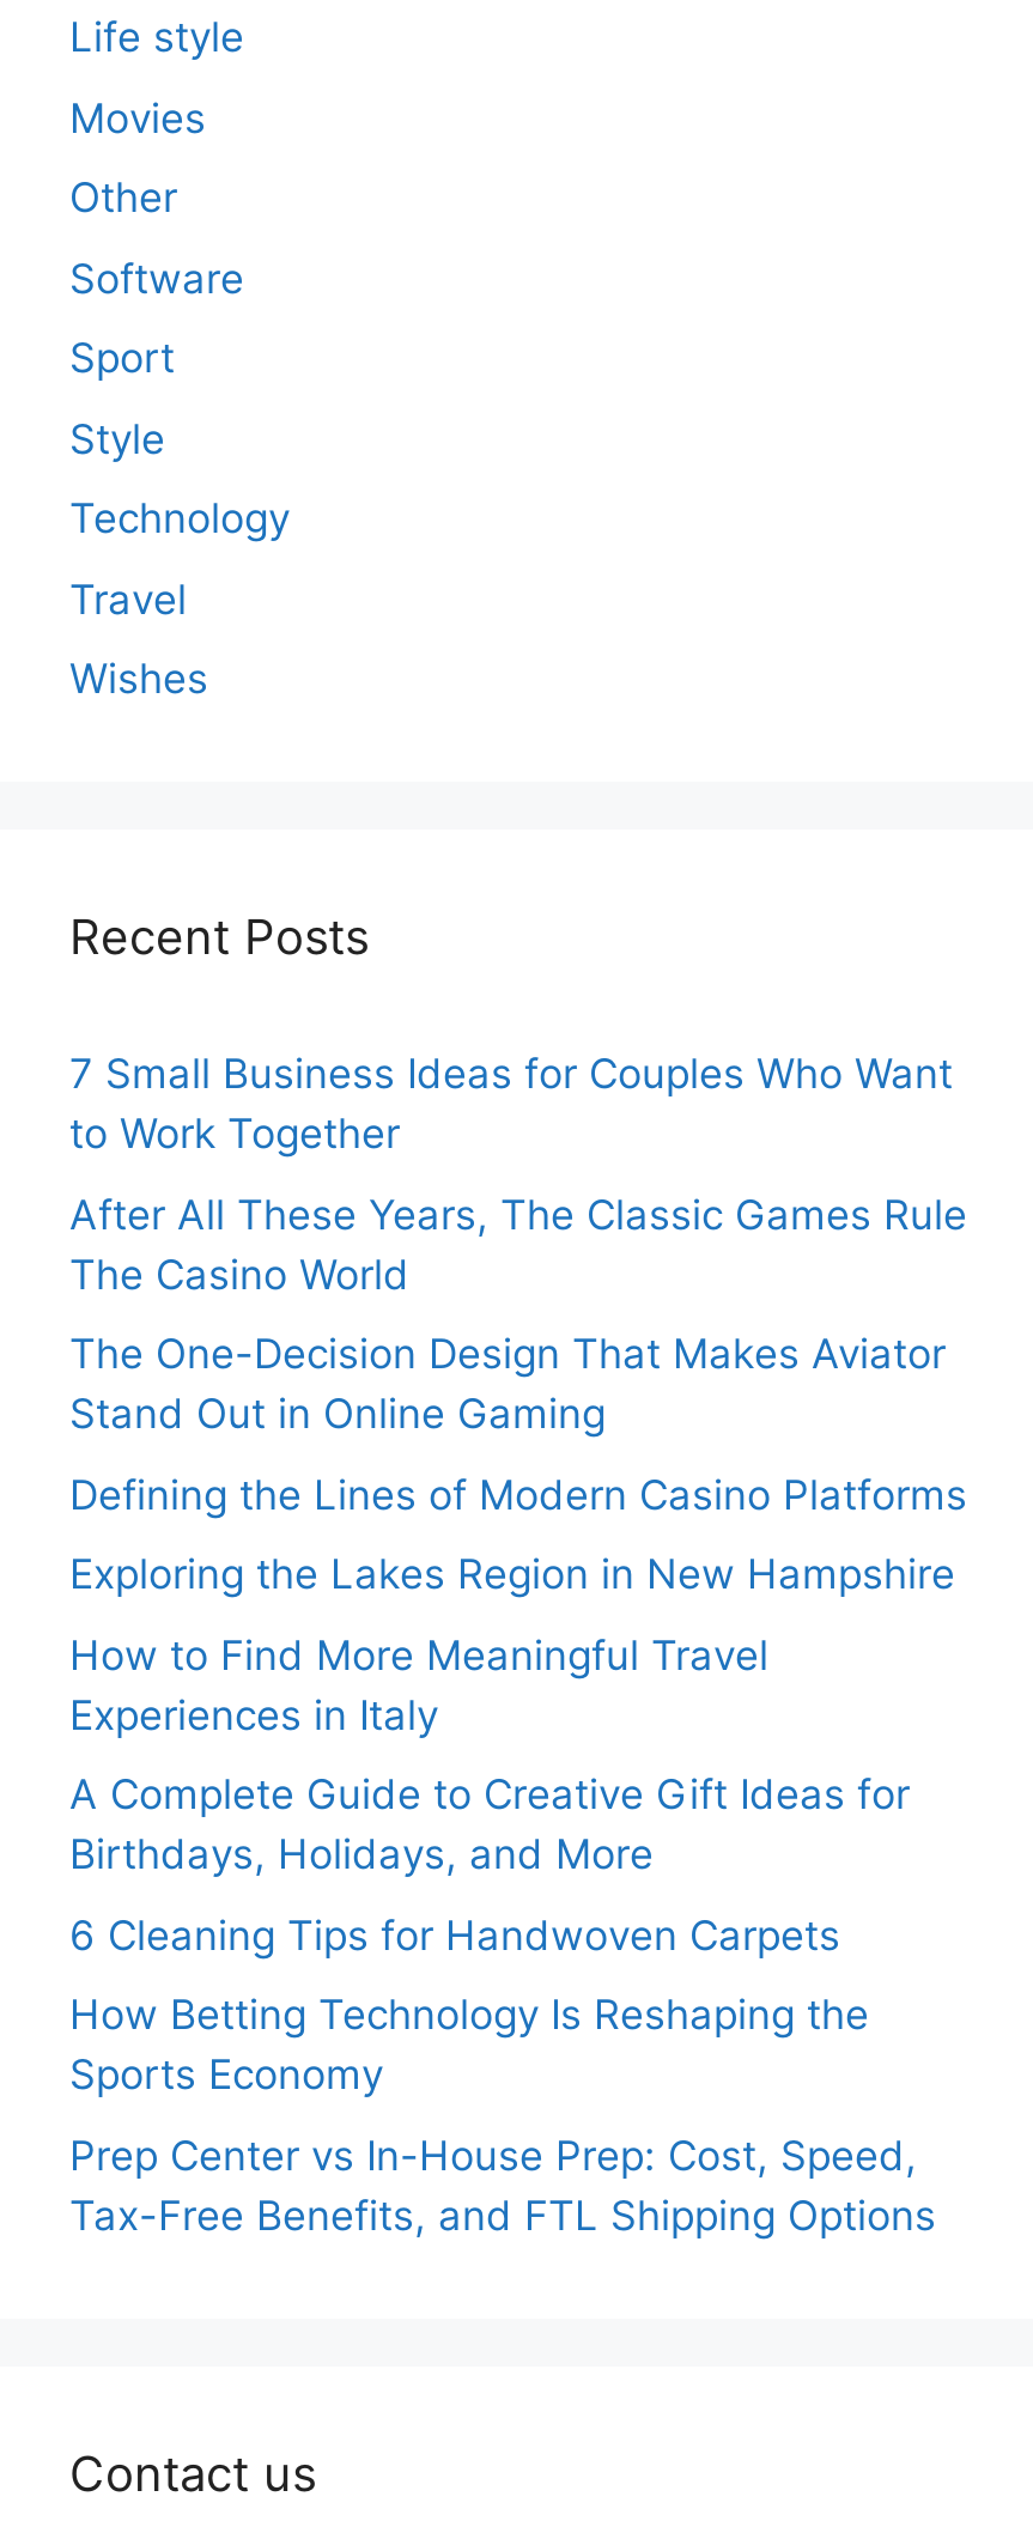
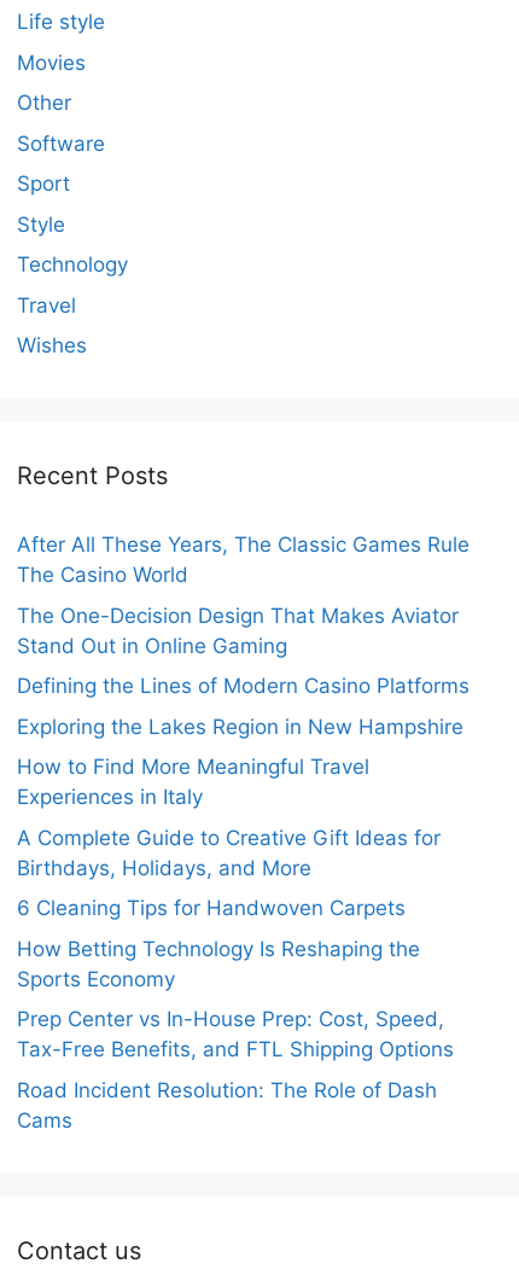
- 7 Small Business Ideas for Couples Who Want
- to Work Together

moved up: After All These Years, The Classic Games Rule | The Casino World | The One-Decision Design That Makes Aviator | ... | Prep Center vs In-House Prep: Cost, Speed, | Tax-Free Benefits, and FTL Shipping Options

+ Road Incident Resolution: The Role of Dash
+ Cams
